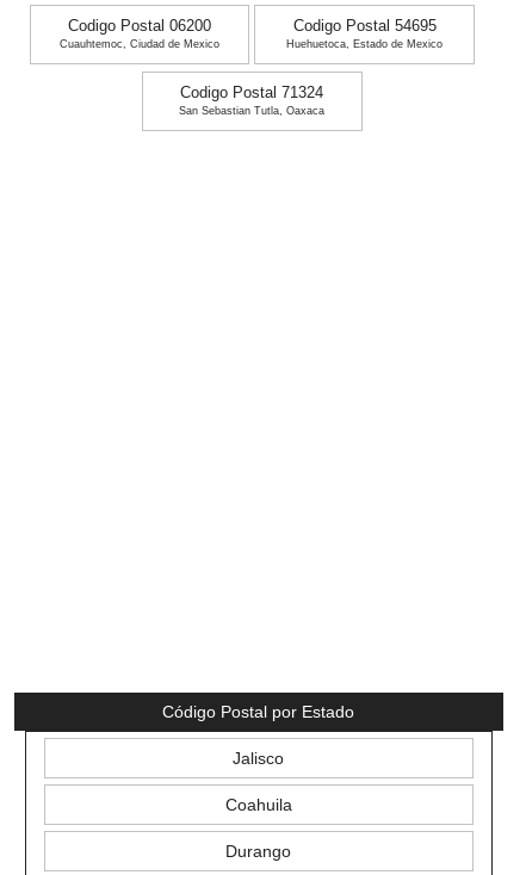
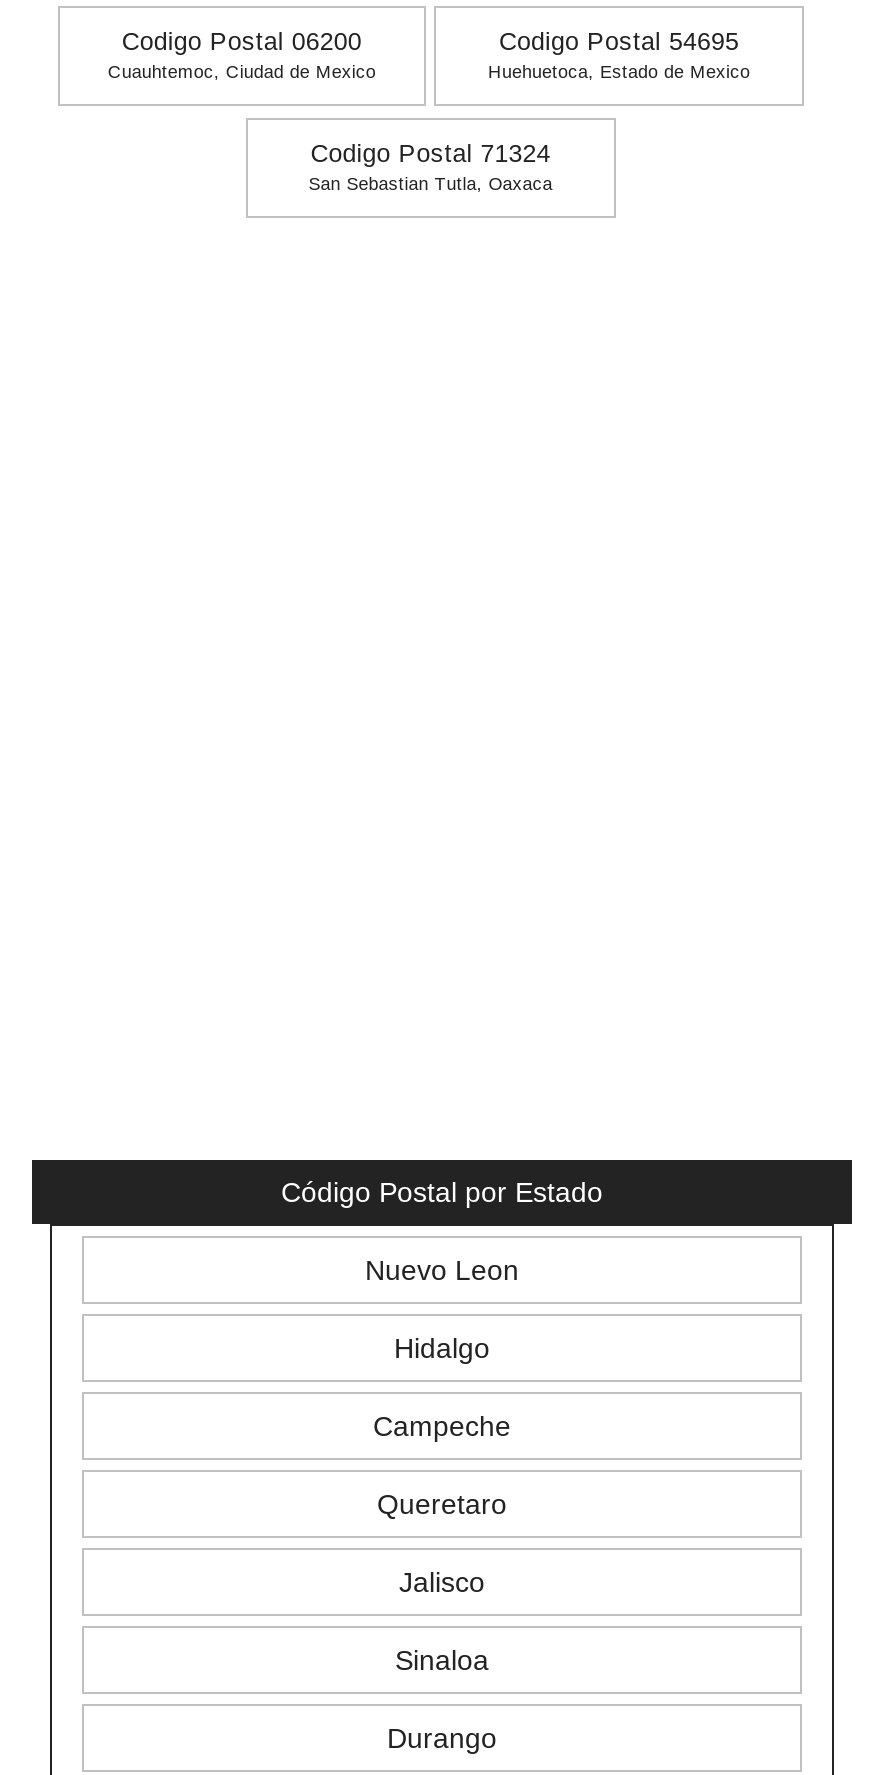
+ Nuevo Leon
+ Hidalgo
+ Campeche
+ Queretaro

- Coahuila
+ Sinaloa
